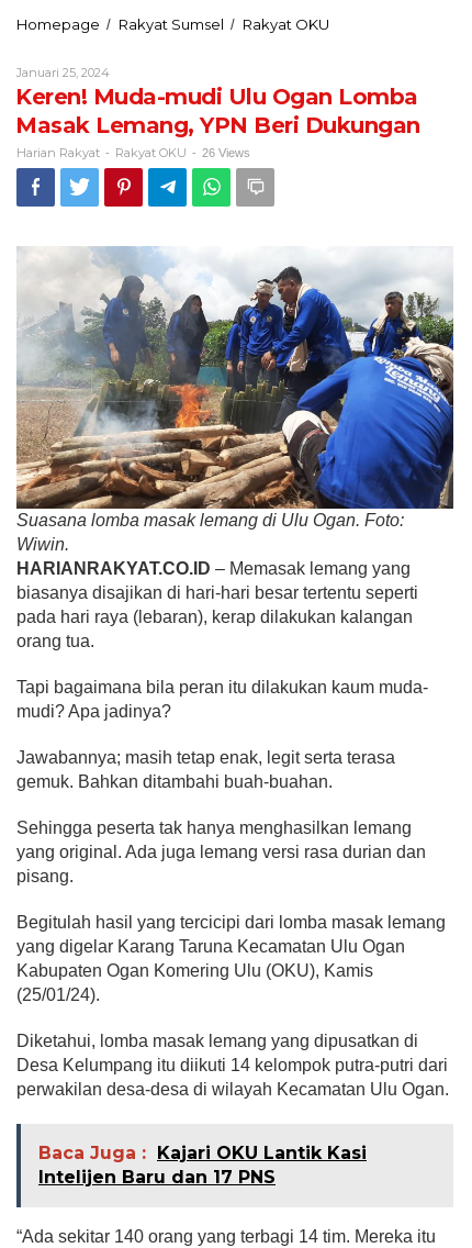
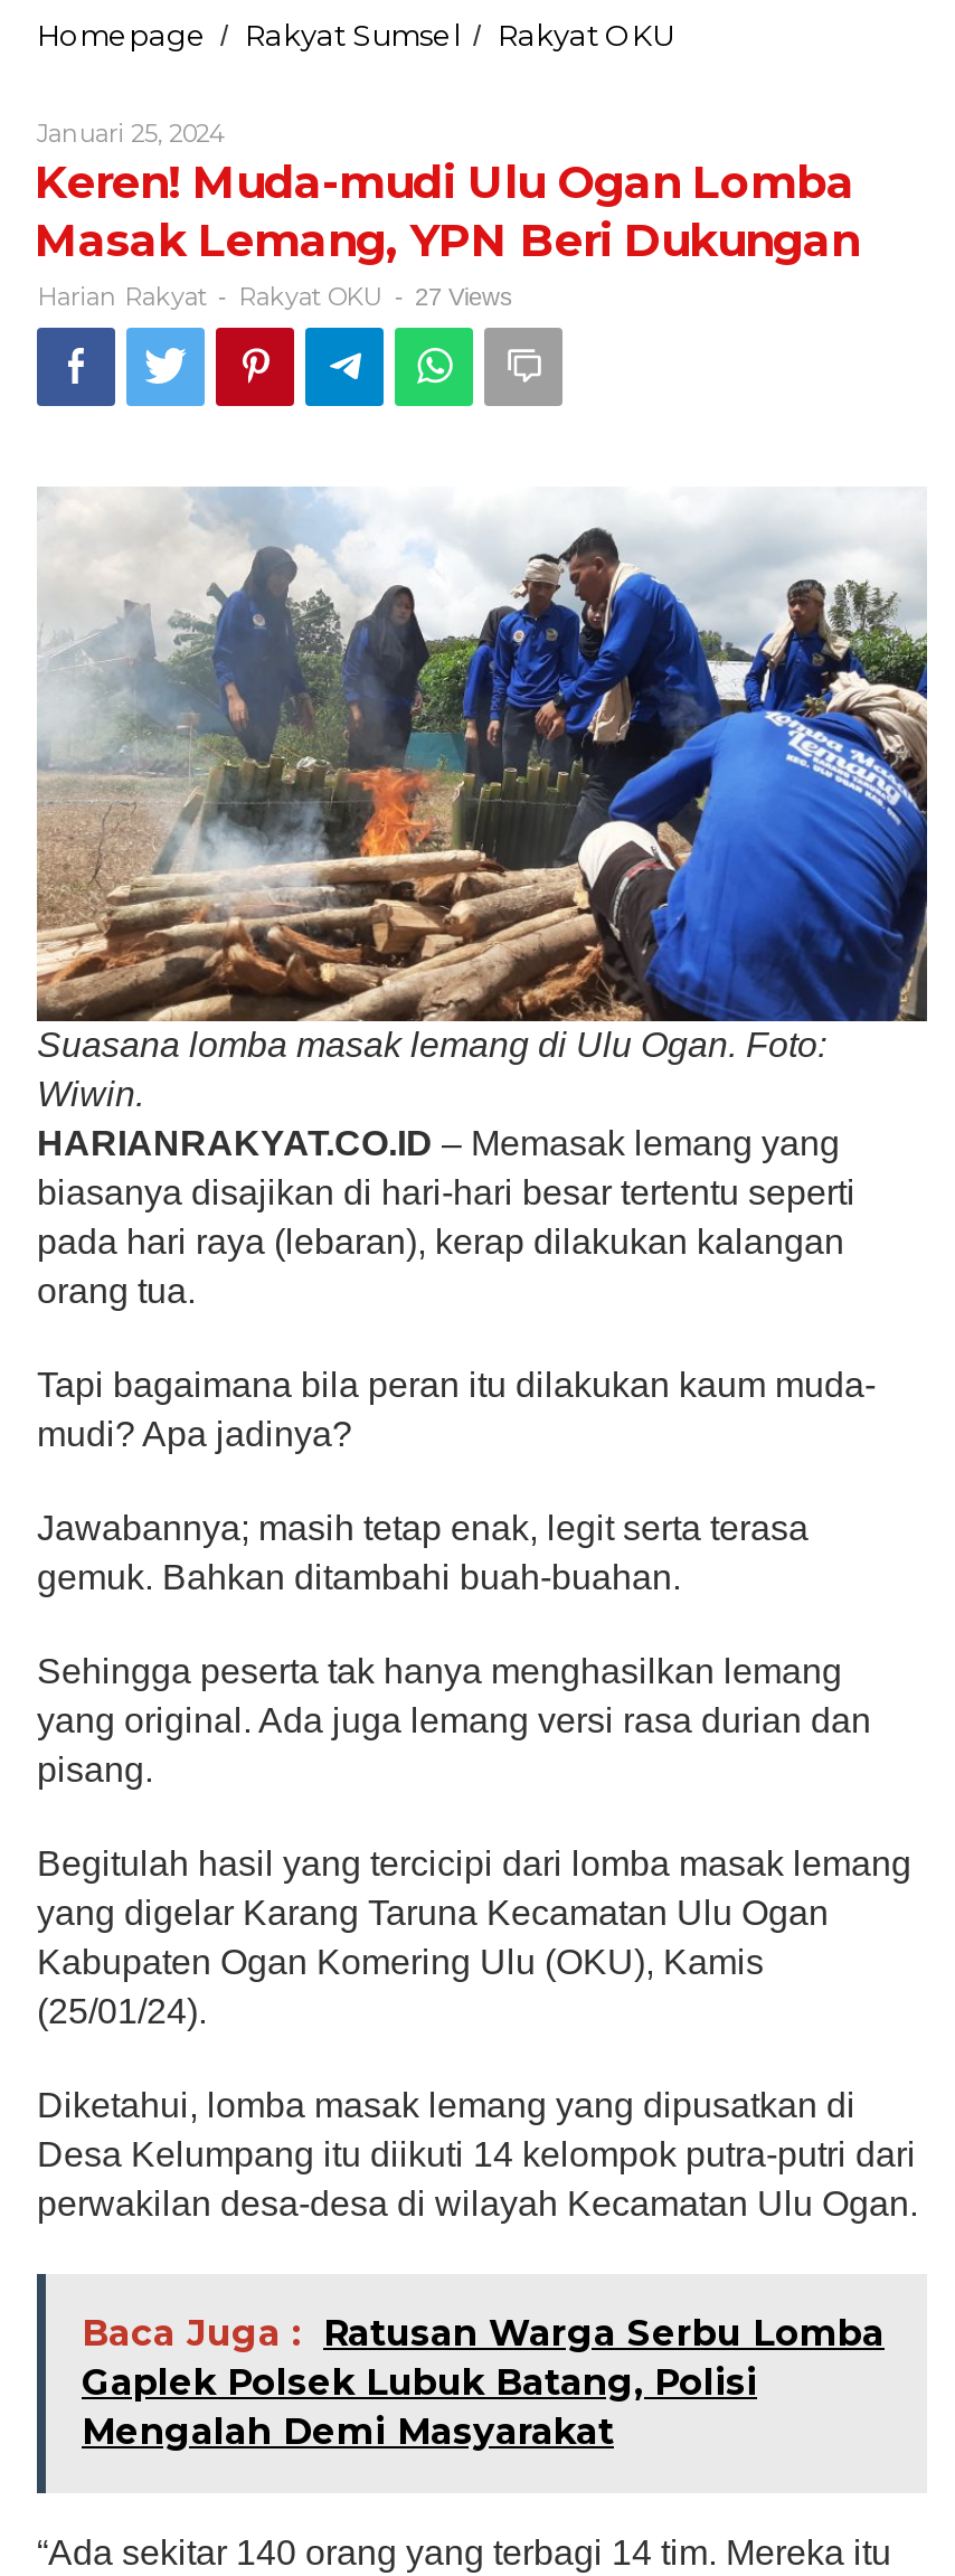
- Harian Rakyat - Rakyat OKU - 26 Views
+ Harian Rakyat - Rakyat OKU - 27 Views

- Baca Juga : Kajari OKU Lantik Kasi
- Intelijen Baru dan 17 PNS
+ Baca Juga : Ratusan Warga Serbu Lomba
+ Gaplek Polsek Lubuk Batang, Polisi
+ Mengalah Demi Masyarakat
